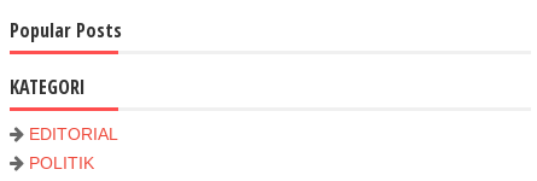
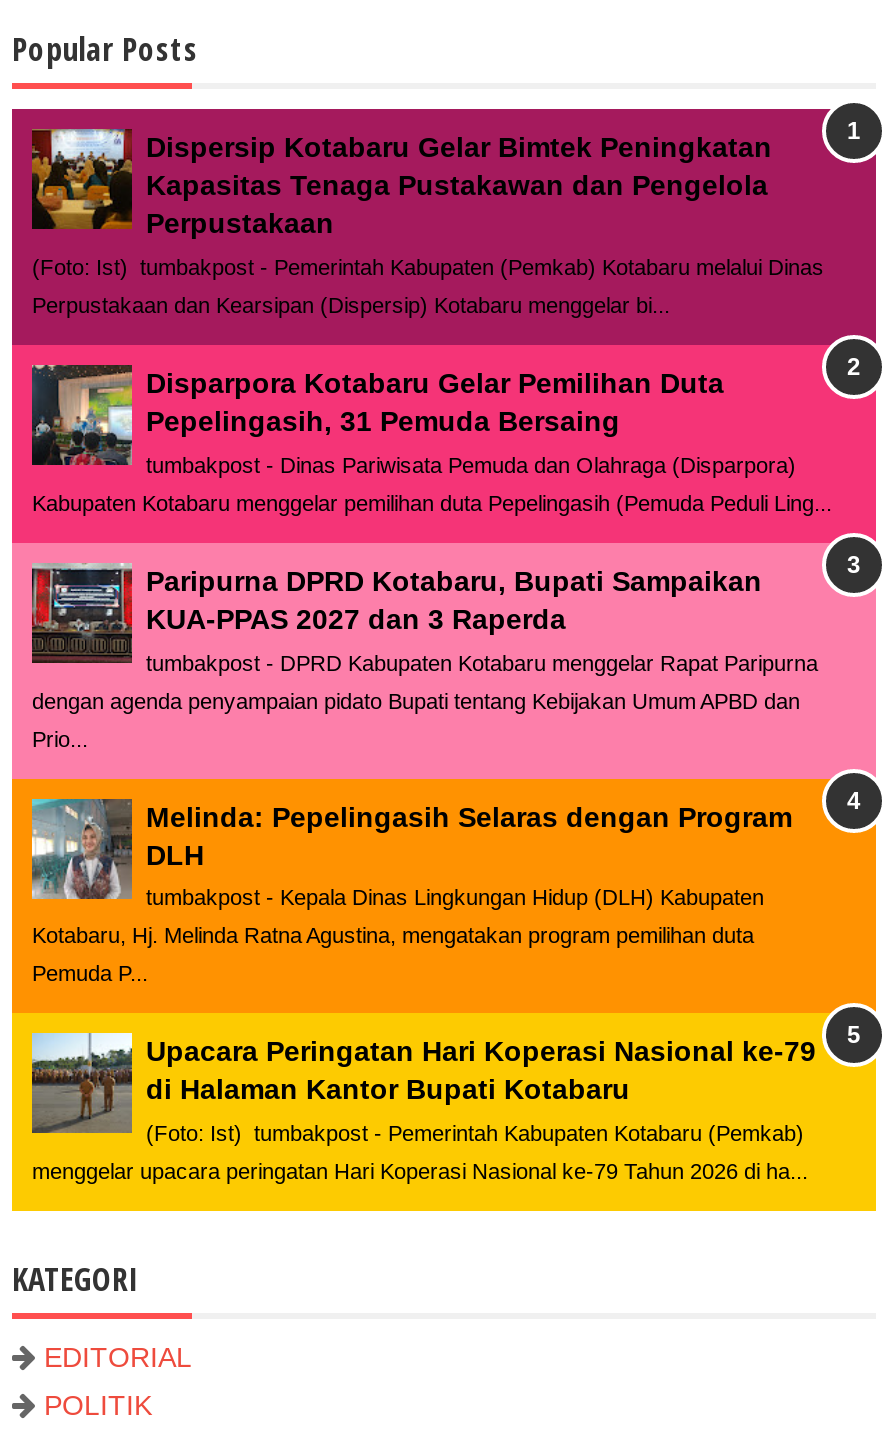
+ [image]
+ Dispersip Kotabaru Gelar Bimtek Peningkatan
+ Kapasitas Tenaga Pustakawan dan Pengelola
+ Perpustakaan
+ (Foto: Ist) tumbakpost - Pemerintah Kabupaten (Pemkab) Kotabaru melalui Dinas
+ Perpustakaan dan Kearsipan (Dispersip) Kotabaru menggelar bi...
+ Disparpora Kotabaru Gelar Pemilihan Duta
+ Pepelingasih, 31 Pemuda Bersaing
+ tumbakpost - Dinas Pariwisata Pemuda dan Olahraga (Disparpora)
+ Kabupaten Kotabaru menggelar pemilihan duta Pepelingasih (Pemuda Peduli Ling...
+ Paripurna DPRD Kotabaru, Bupati Sampaikan
+ KUA-PPAS 2027 dan 3 Raperda
+ tumbakpost - DPRD Kabupaten Kotabaru menggelar Rapat Paripurna
+ dengan agenda penyampaian pidato Bupati tentang Kebijakan Umum APBD dan
+ Prio...
+ Melinda: Pepelingasih Selaras dengan Program
+ DLH
+ tumbakpost - Kepala Dinas Lingkungan Hidup (DLH) Kabupaten
+ Kotabaru, Hj. Melinda Ratna Agustina, mengatakan program pemilihan duta
+ Pemuda P...
+ Upacara Peringatan Hari Koperasi Nasional ke-79
+ di Halaman Kantor Bupati Kotabaru
+ (Foto: Ist) tumbakpost - Pemerintah Kabupaten Kotabaru (Pemkab)
+ menggelar upacara peringatan Hari Koperasi Nasional ke-79 Tahun 2026 di ha...
